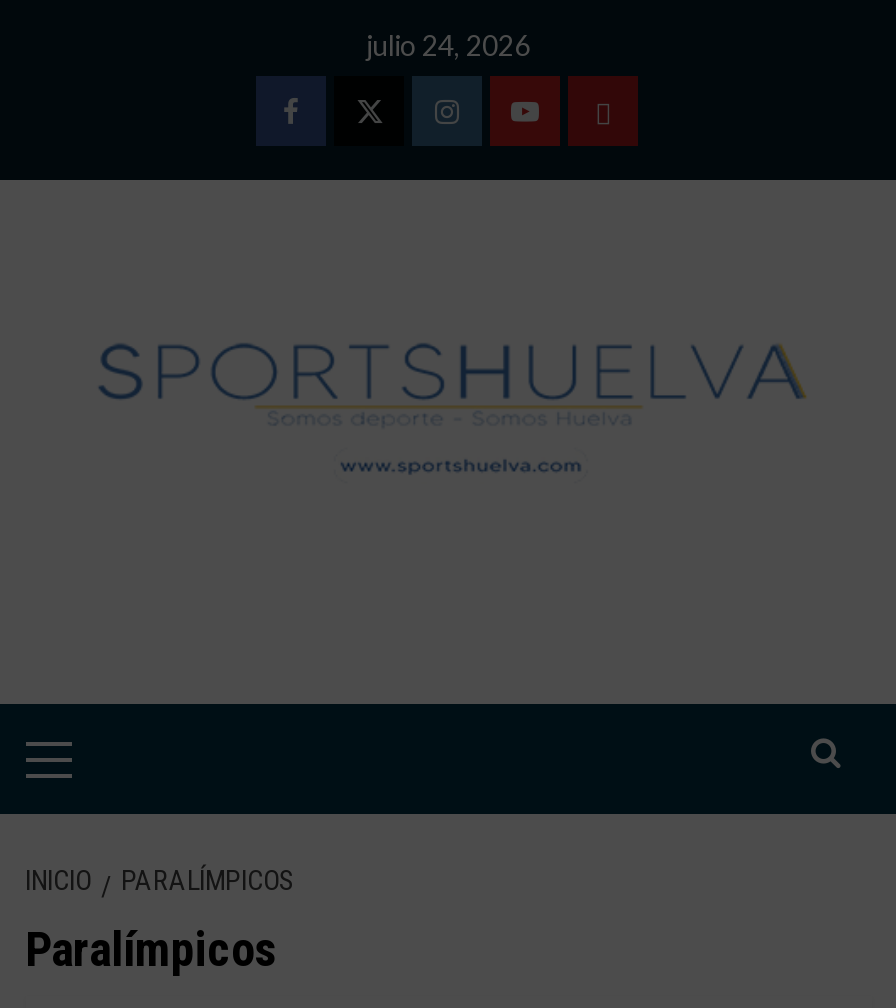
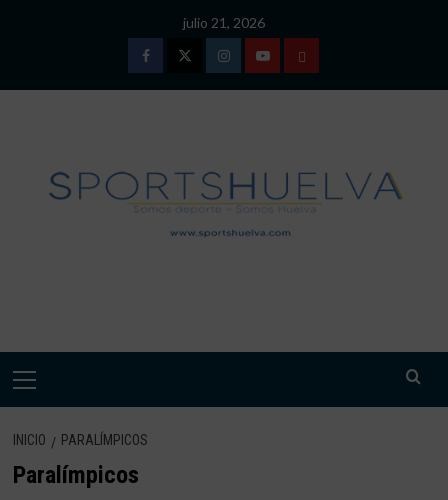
- julio 24, 2026
+ julio 21, 2026
